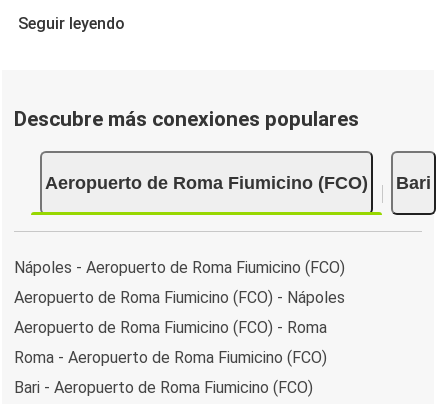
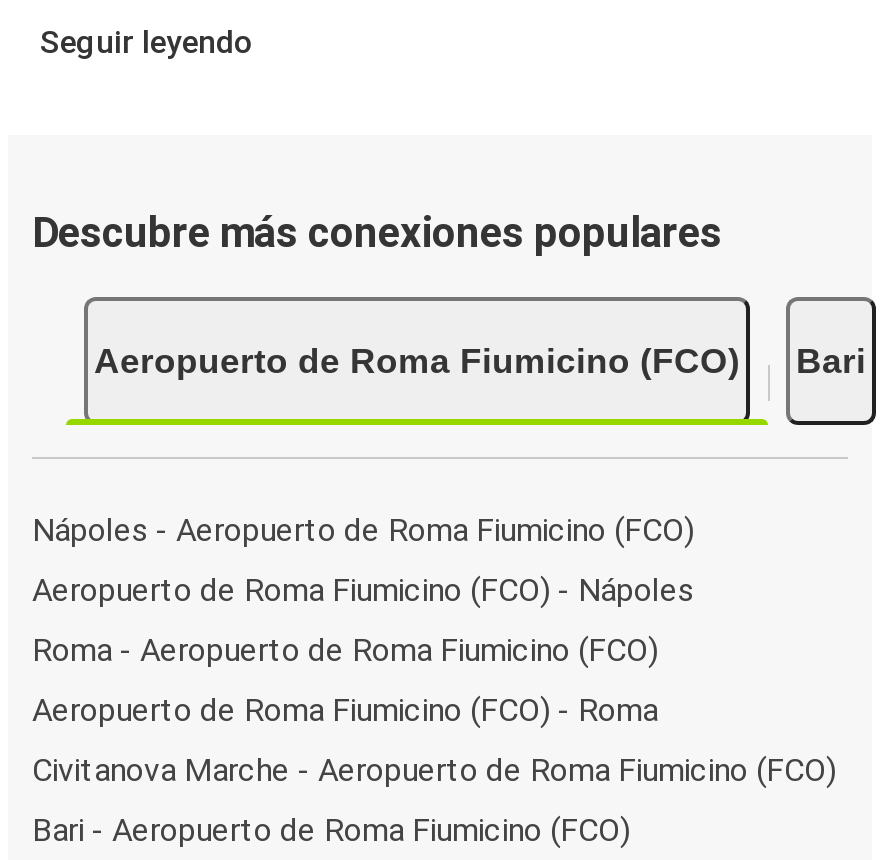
+ Civitanova Marche - Aeropuerto de Roma Fiumicino (FCO)

moved up: Roma - Aeropuerto de Roma Fiumicino (FCO)
